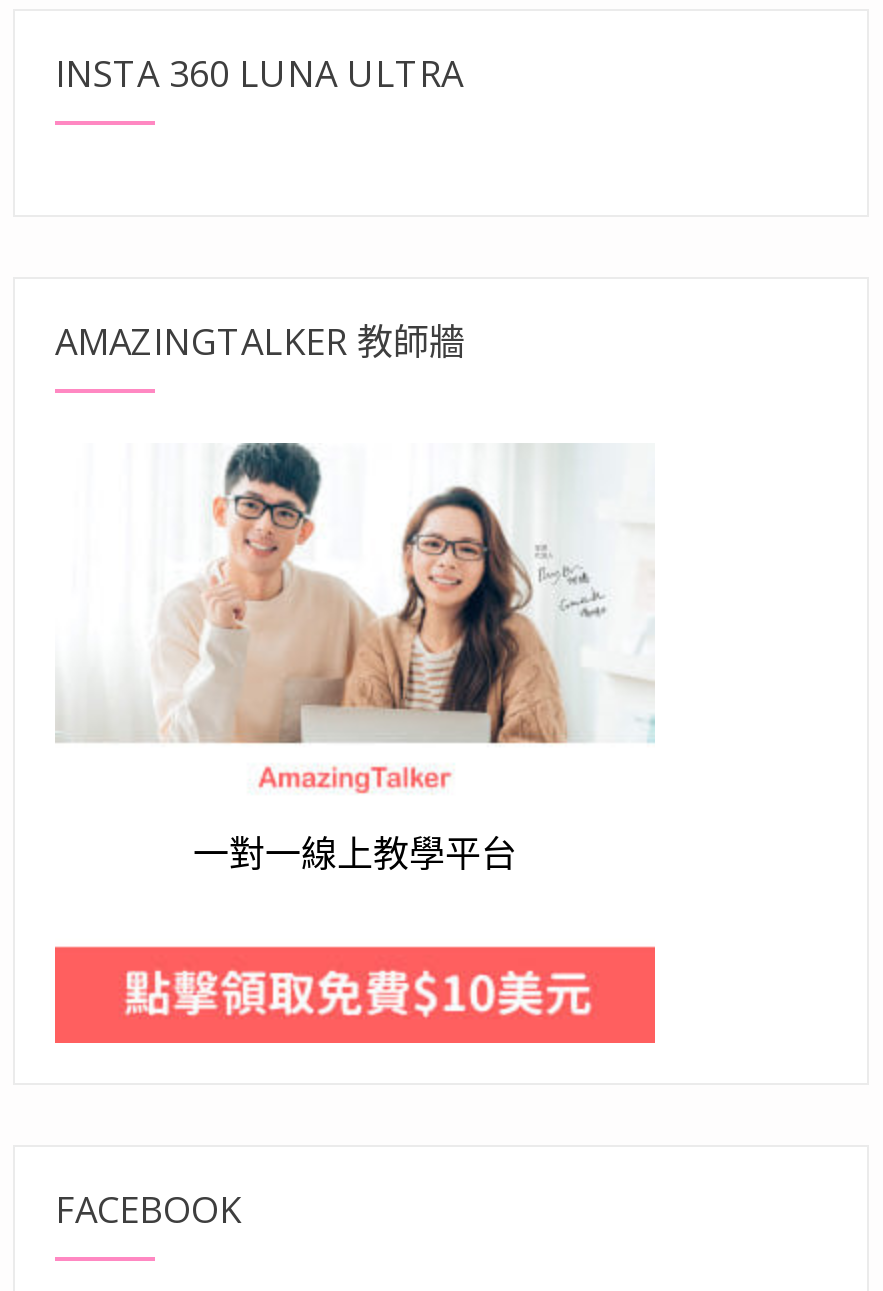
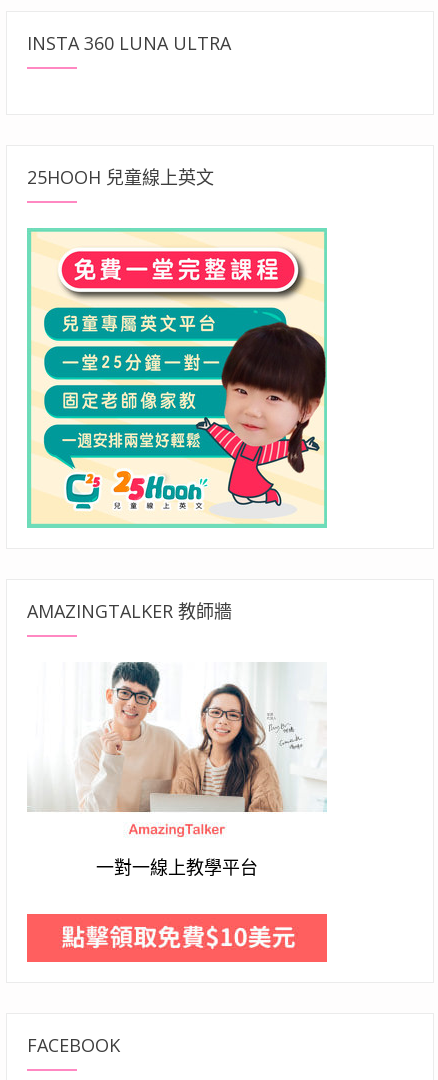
+ [image]

+ 25HOOH 兒童線上英文
